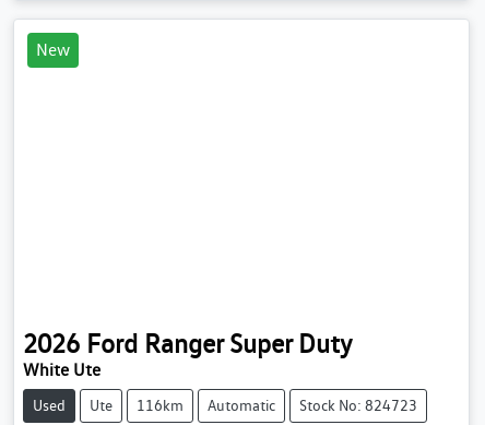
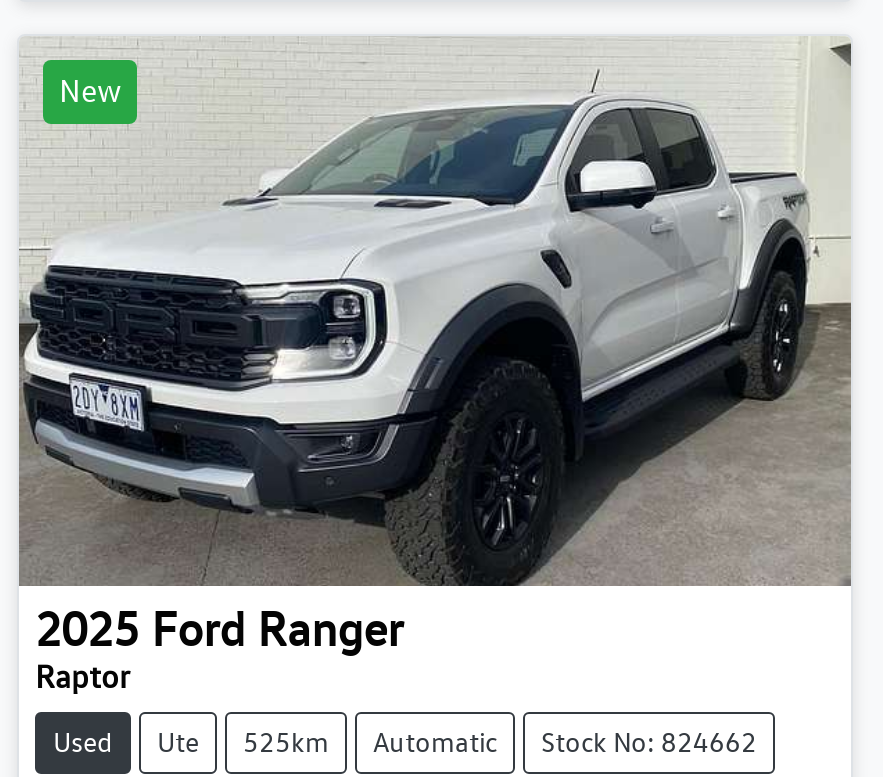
+ [image]

- 2026 Ford Ranger Super Duty
- White Ute
+ 2025 Ford Ranger
+ Raptor

- 116km
+ 525km

- Stock No: 824723
+ Stock No: 824662
